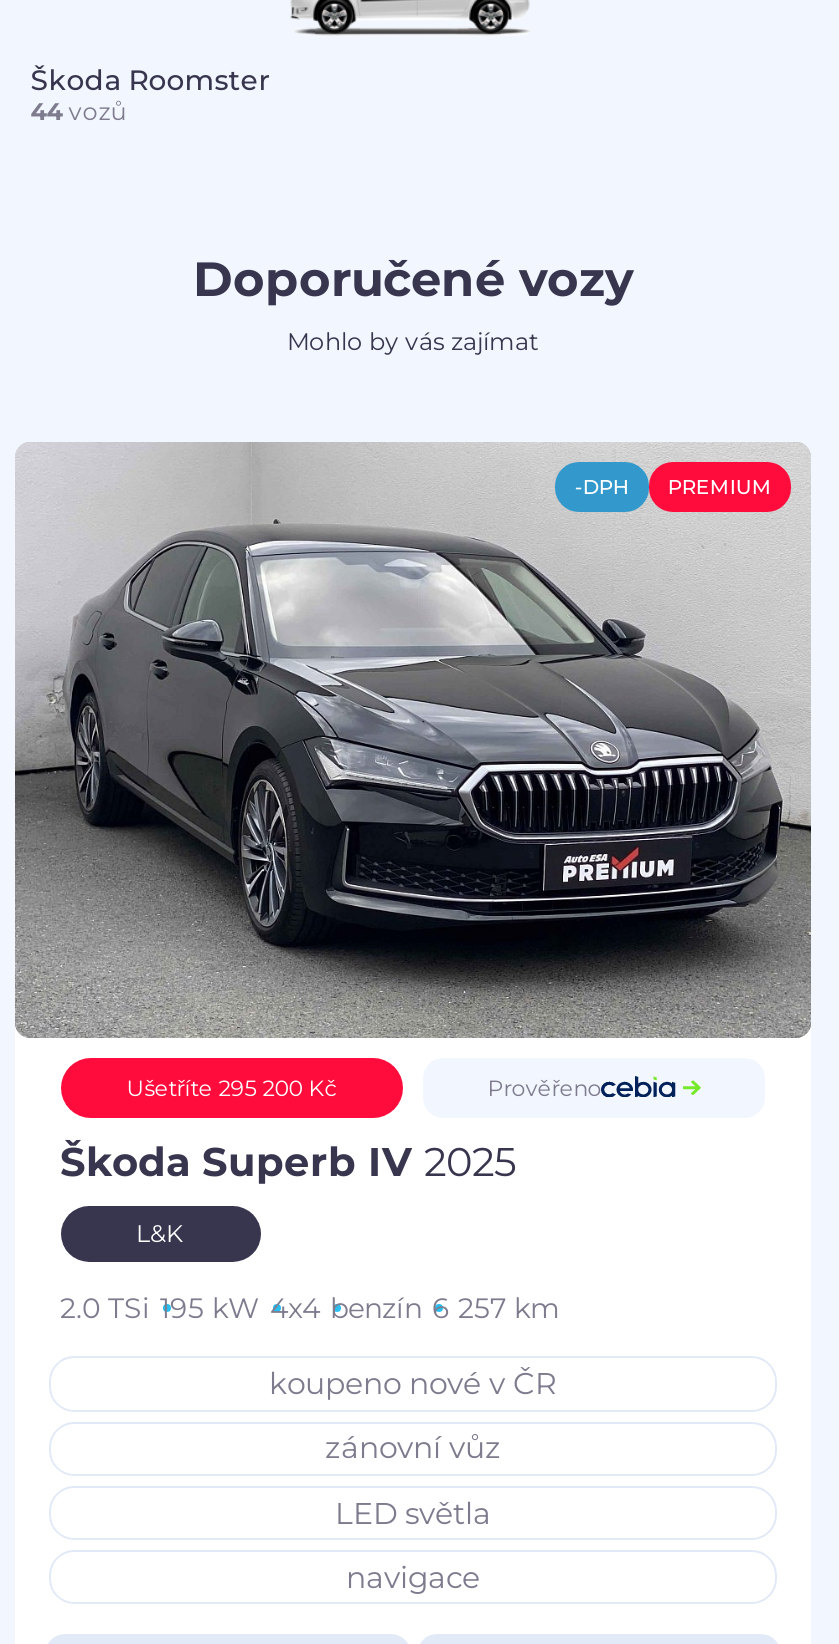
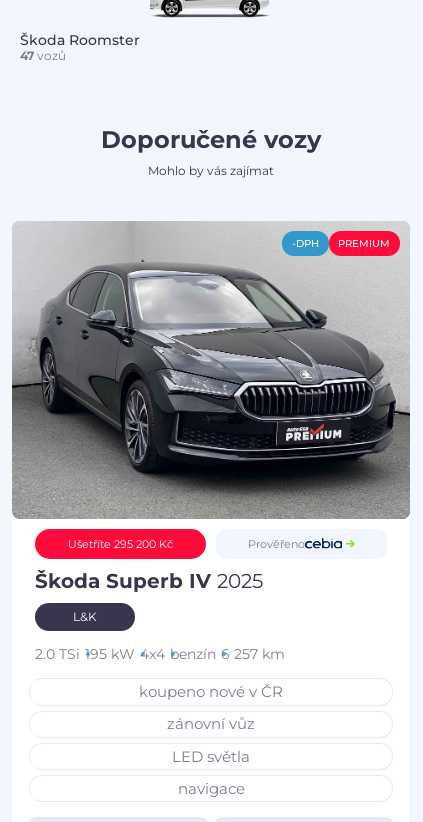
- 44 vozů
+ 47 vozů
